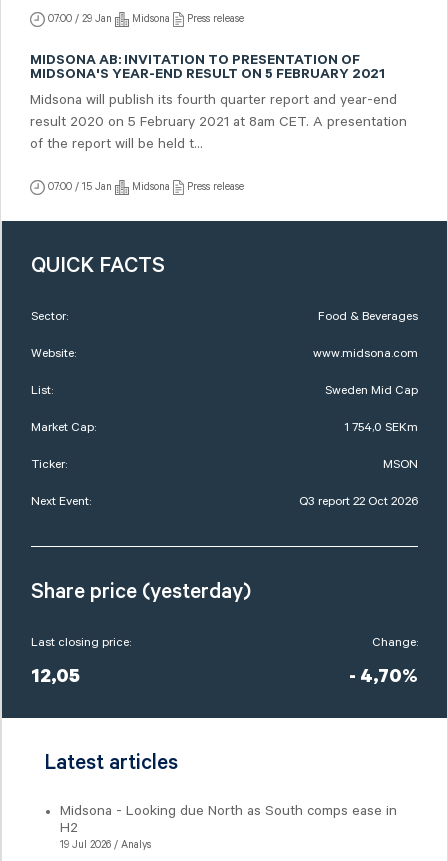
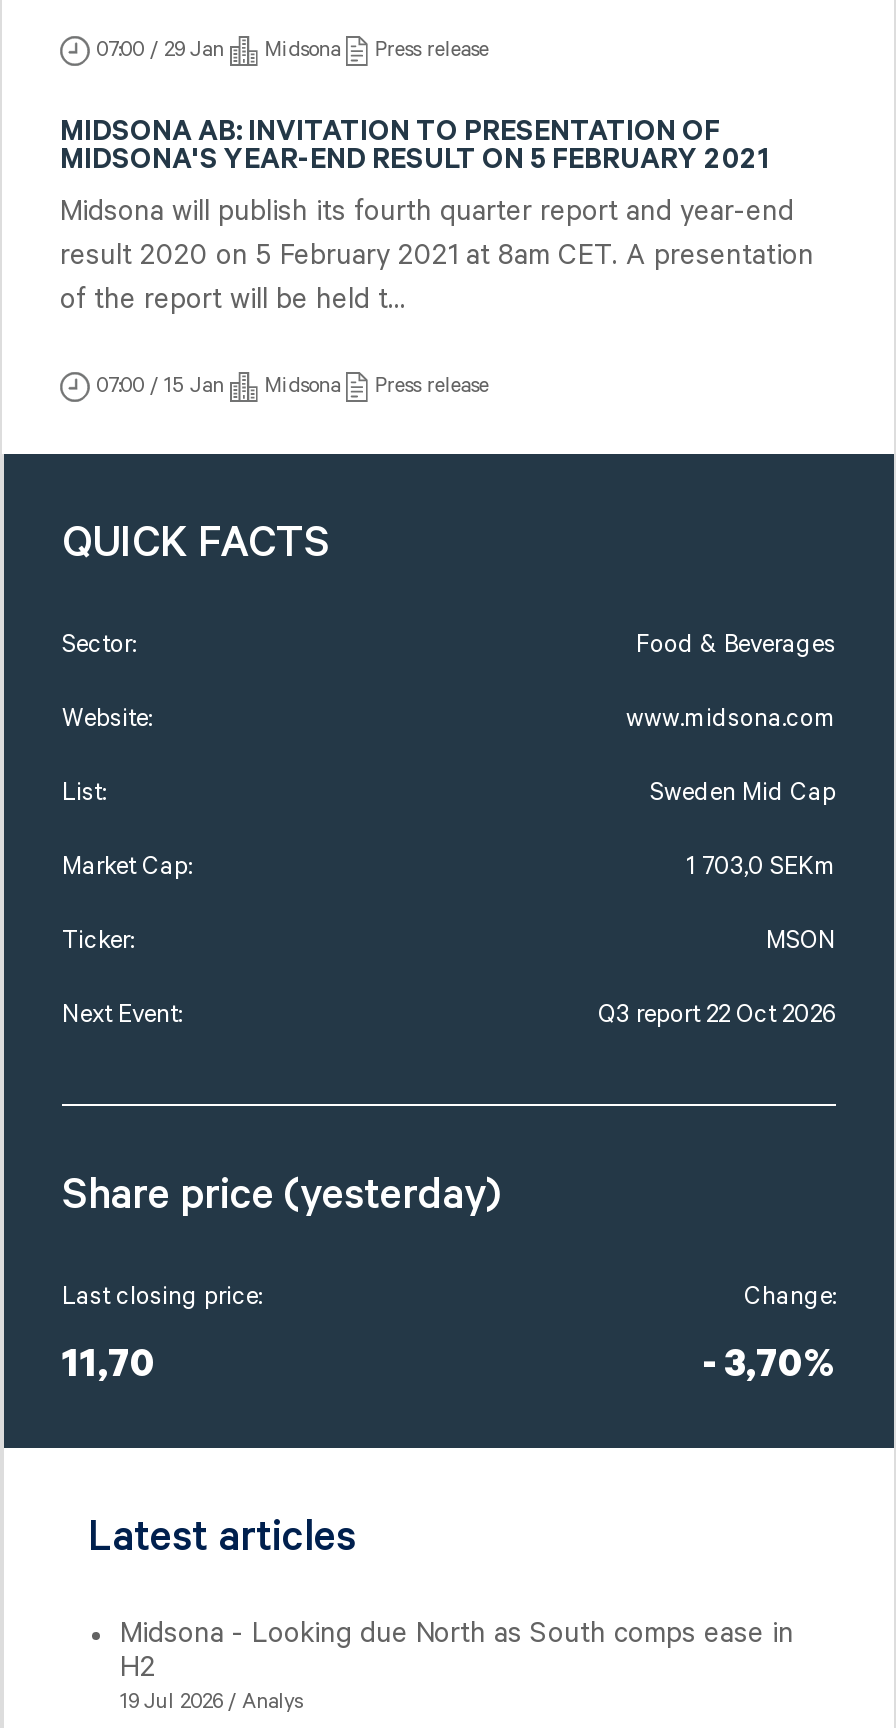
- 1 754,0 SEKm
+ 1 703,0 SEKm

- 12,05
+ 11,70

- - 4,70%
+ - 3,70%
